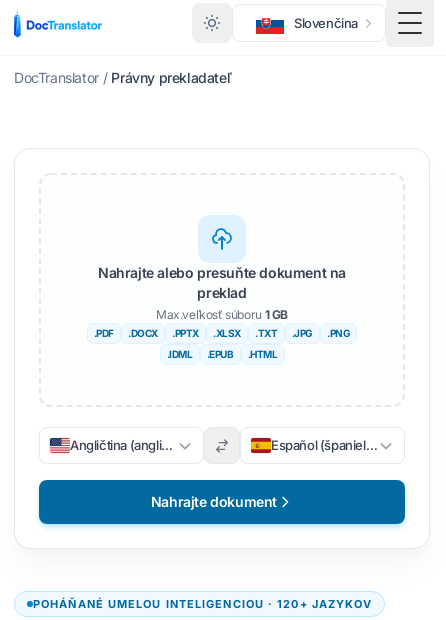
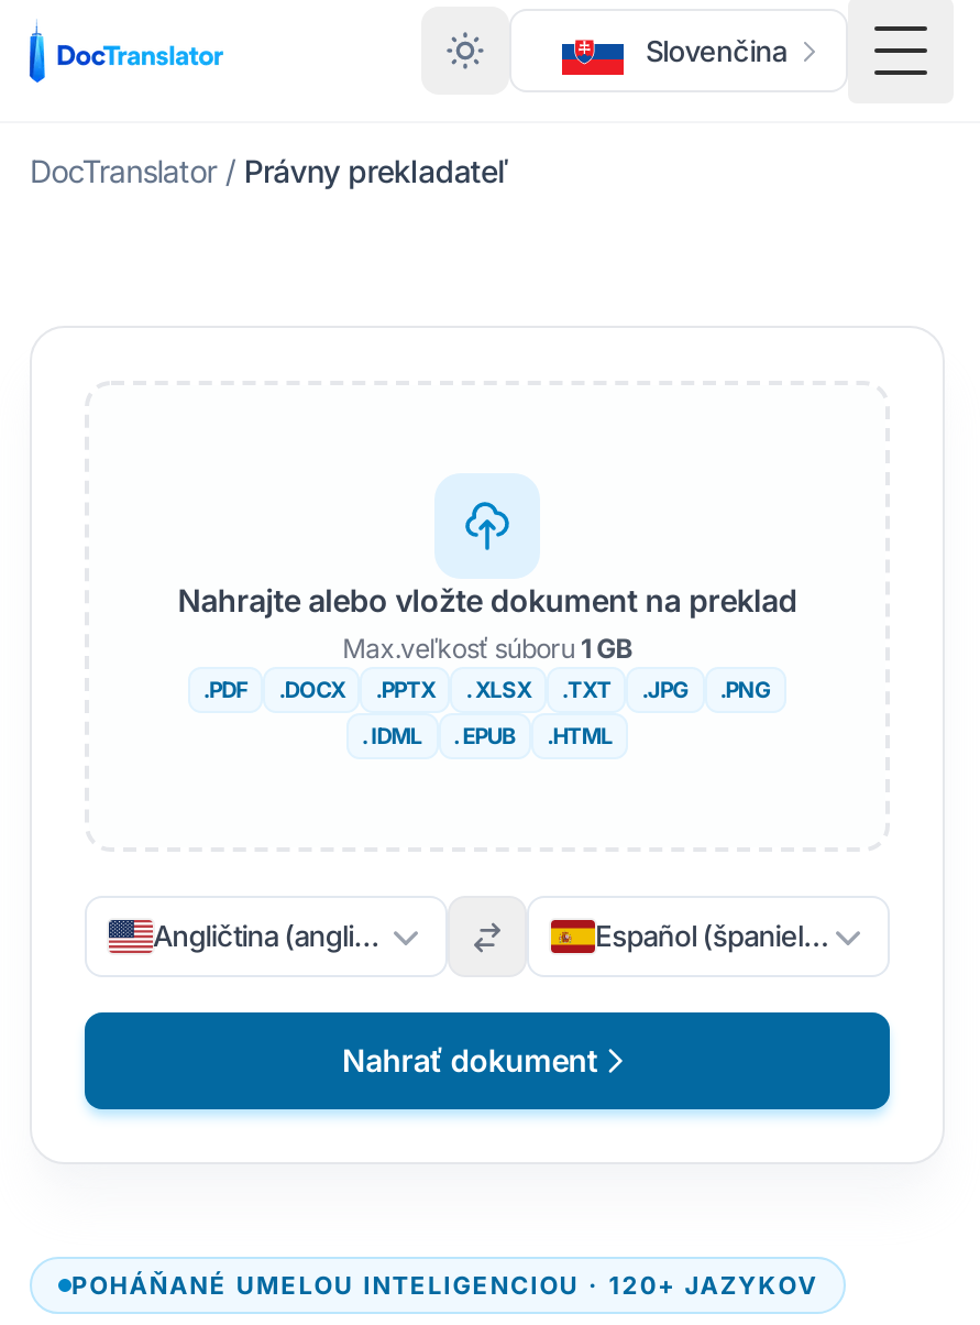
- Nahrajte alebo presuňte dokument na
- preklad
+ Nahrajte alebo vložte dokument na preklad

- .XLSX
+ . XLSX

- Nahrajte dokument
+ Nahrať dokument
